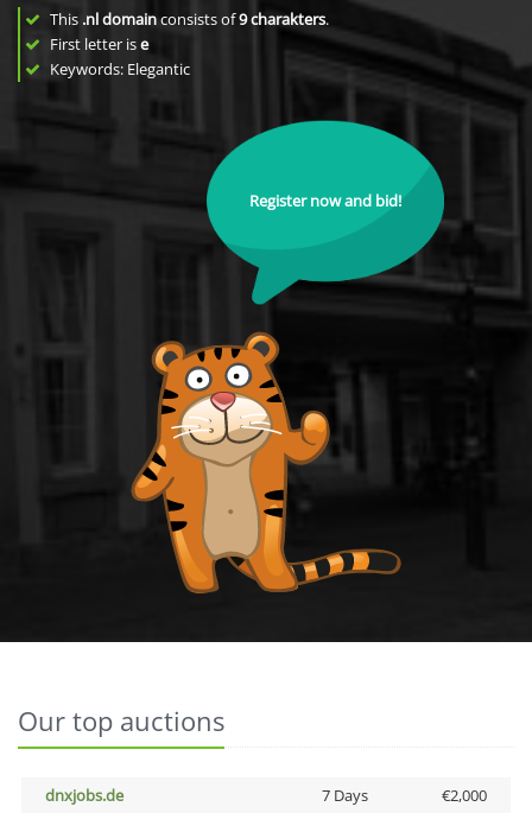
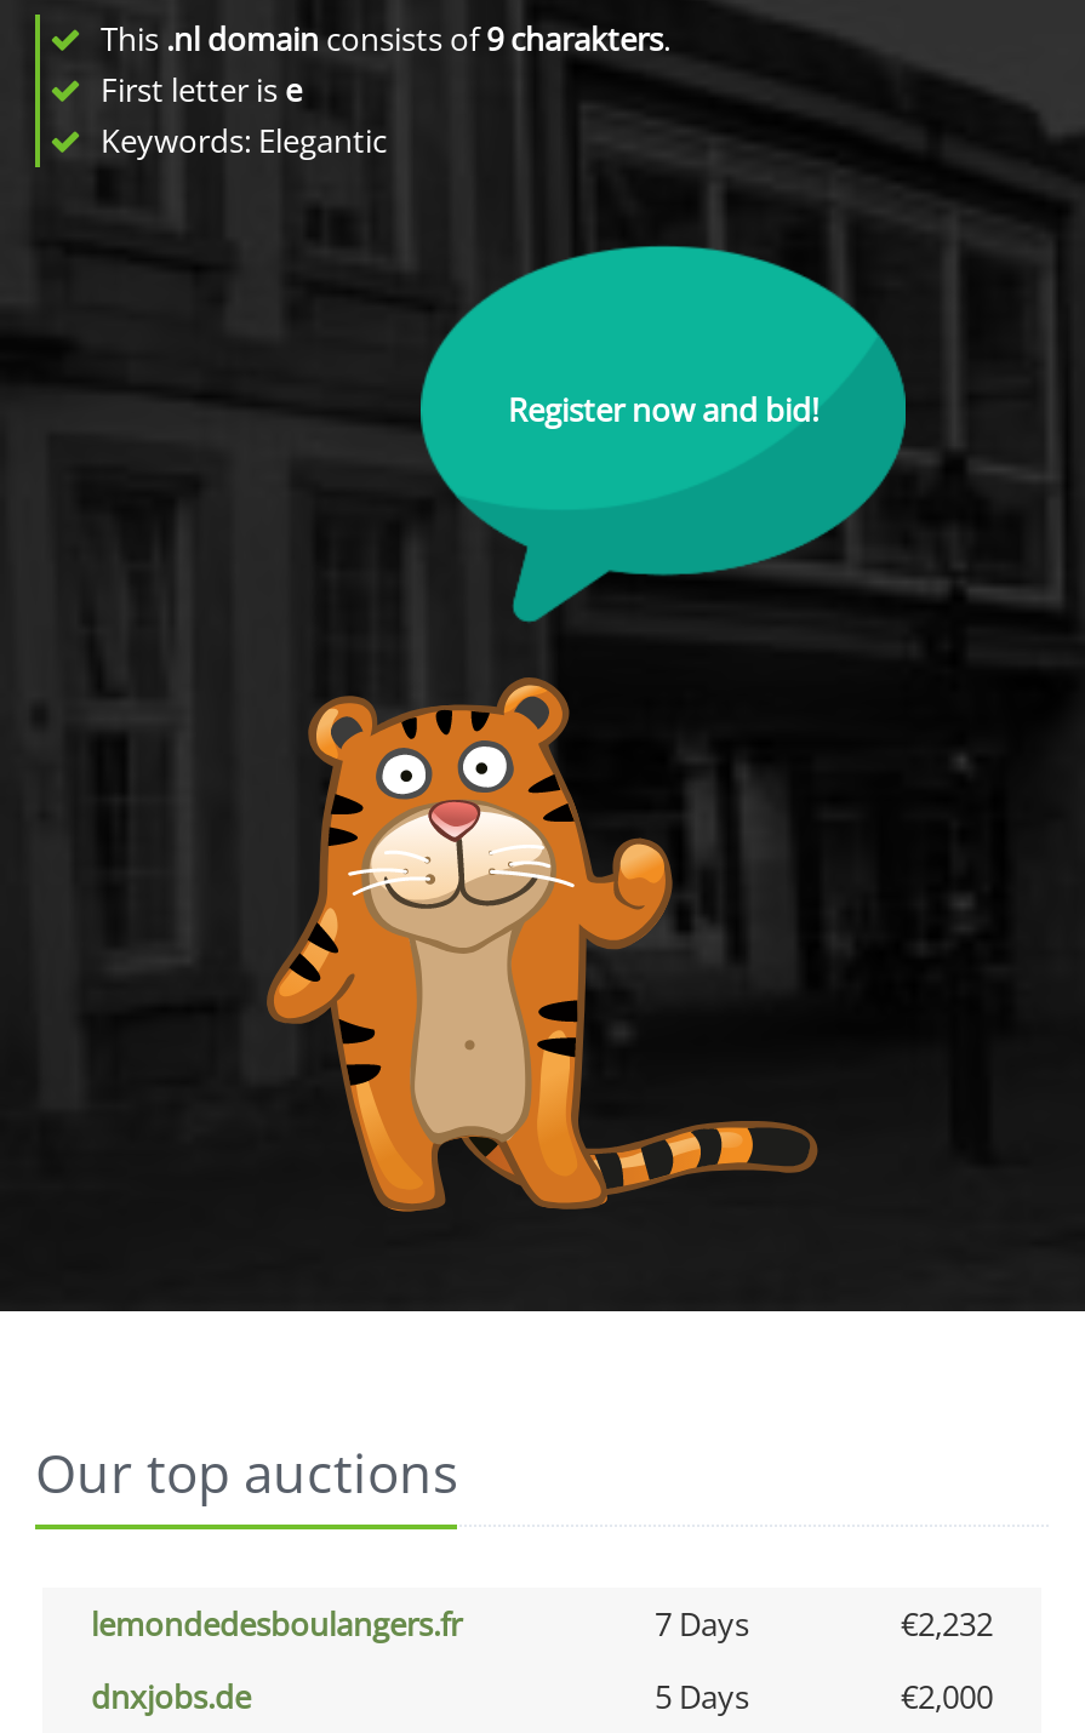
+ lemondedesboulangers.fr
+ 7 Days
+ €2,232

- 7 Days
+ 5 Days
